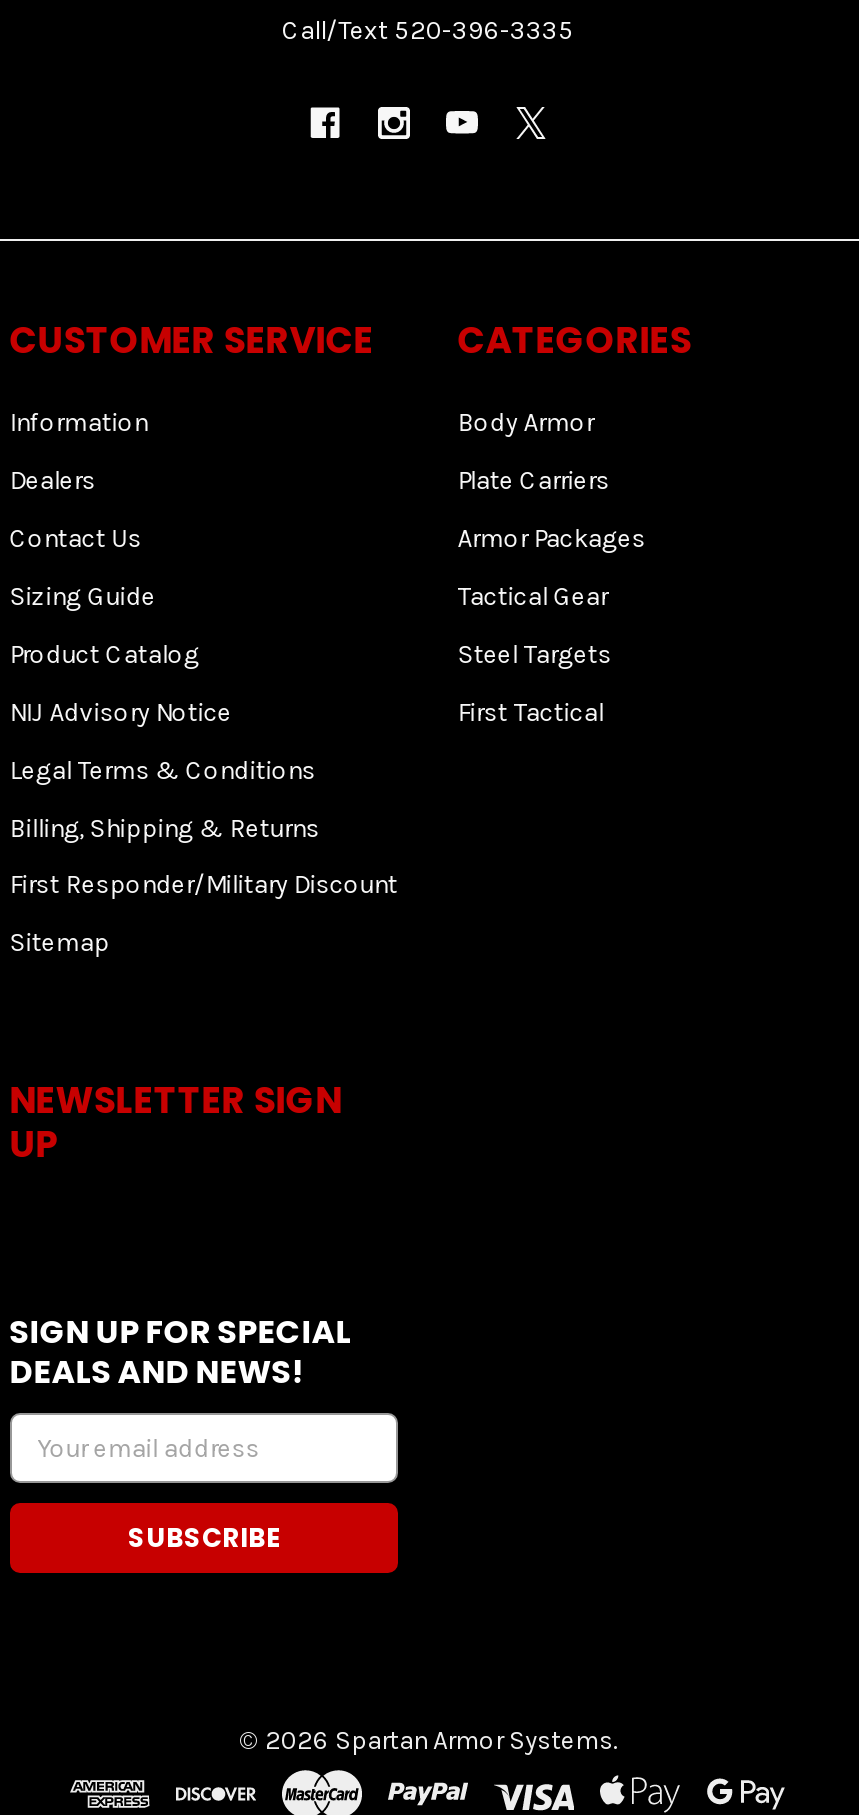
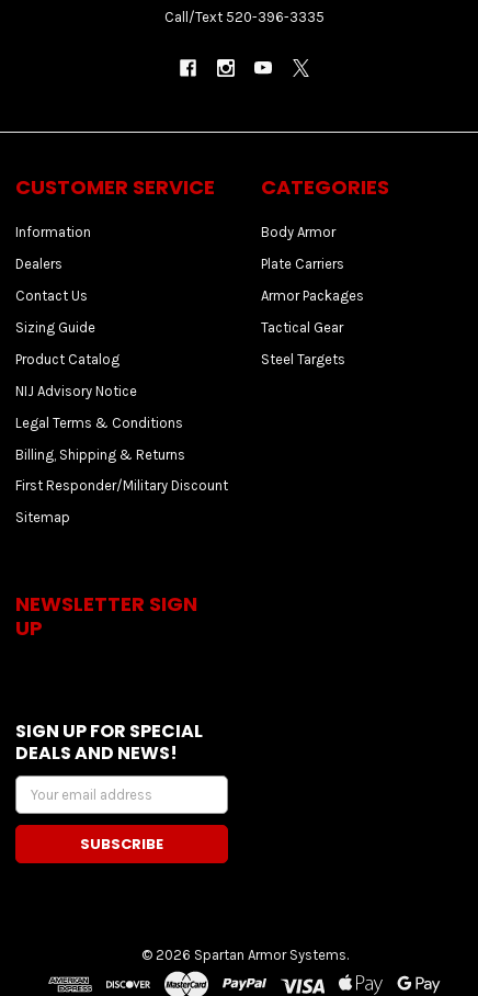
- First Tactical
